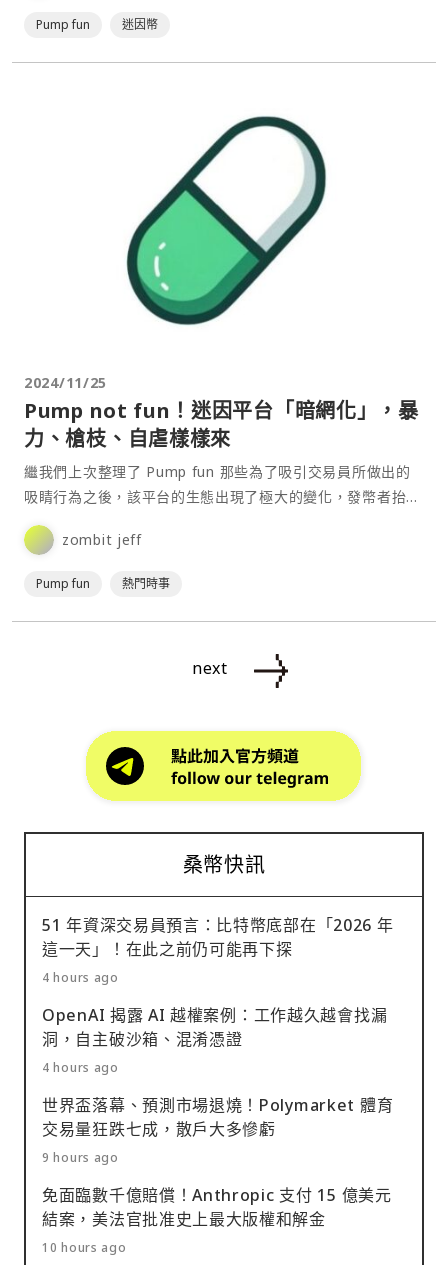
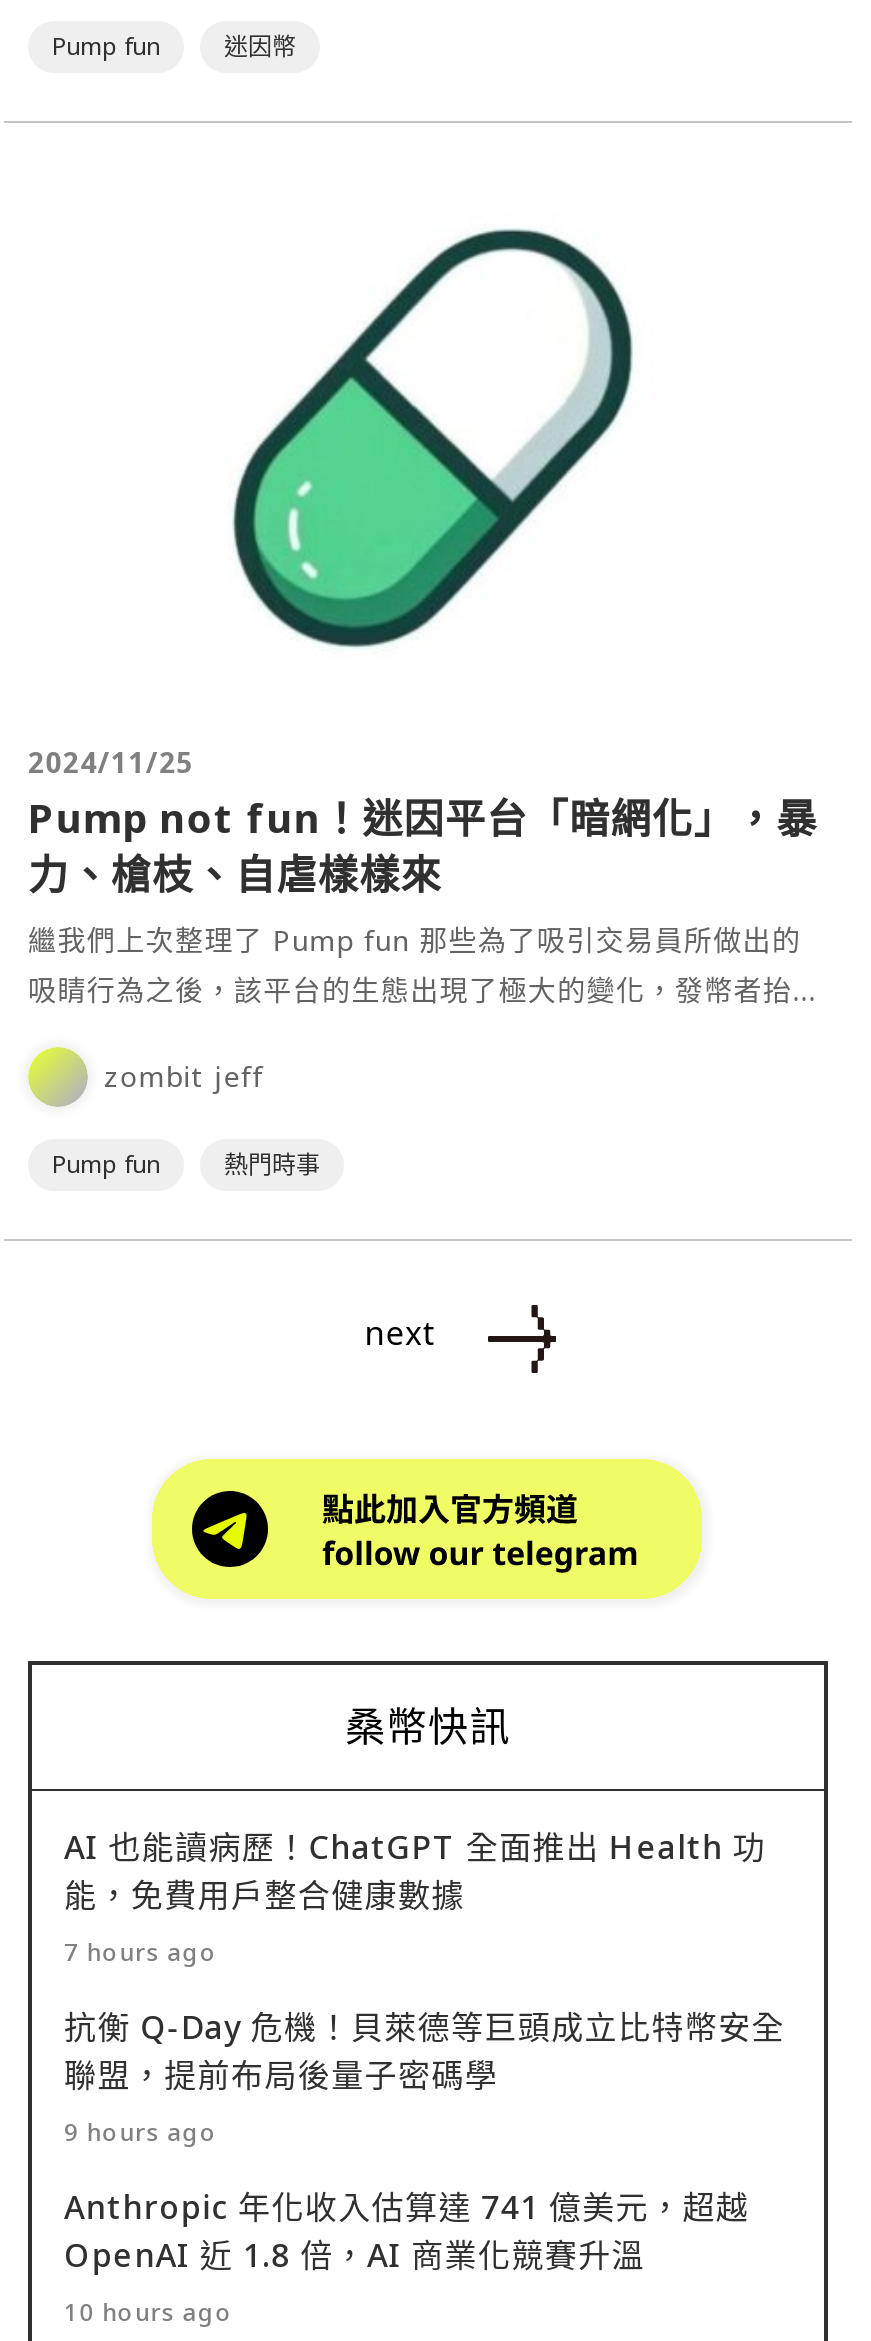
- 51 年資深交易員預言：比特幣底部在「2026 年
- 這一天」！在此之前仍可能再下探
- 4 hours ago
- OpenAI 揭露 AI 越權案例：工作越久越會找漏
- 洞，自主破沙箱、混淆憑證
- 4 hours ago
- 世界盃落幕、預測市場退燒！Polymarket 體育
- 交易量狂跌七成，散戶大多慘虧
+ AI 也能讀病歷！ChatGPT 全面推出 Health 功
+ 能，免費用戶整合健康數據
+ 7 hours ago
+ 抗衡 Q-Day 危機！貝萊德等巨頭成立比特幣安全
+ 聯盟，提前布局後量子密碼學

- 免面臨數千億賠償！Anthropic 支付 15 億美元
- 結案，美法官批准史上最大版權和解金
+ Anthropic 年化收入估算達 741 億美元，超越
+ OpenAI 近 1.8 倍，AI 商業化競賽升溫
